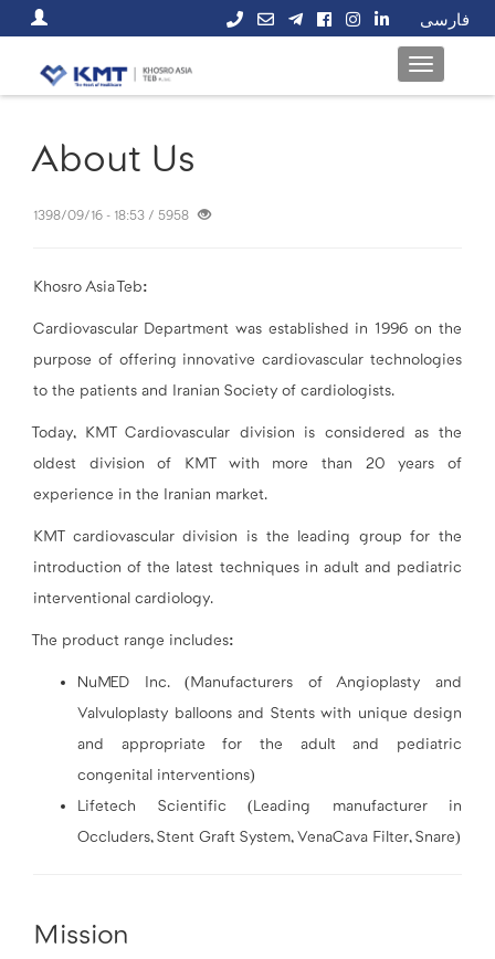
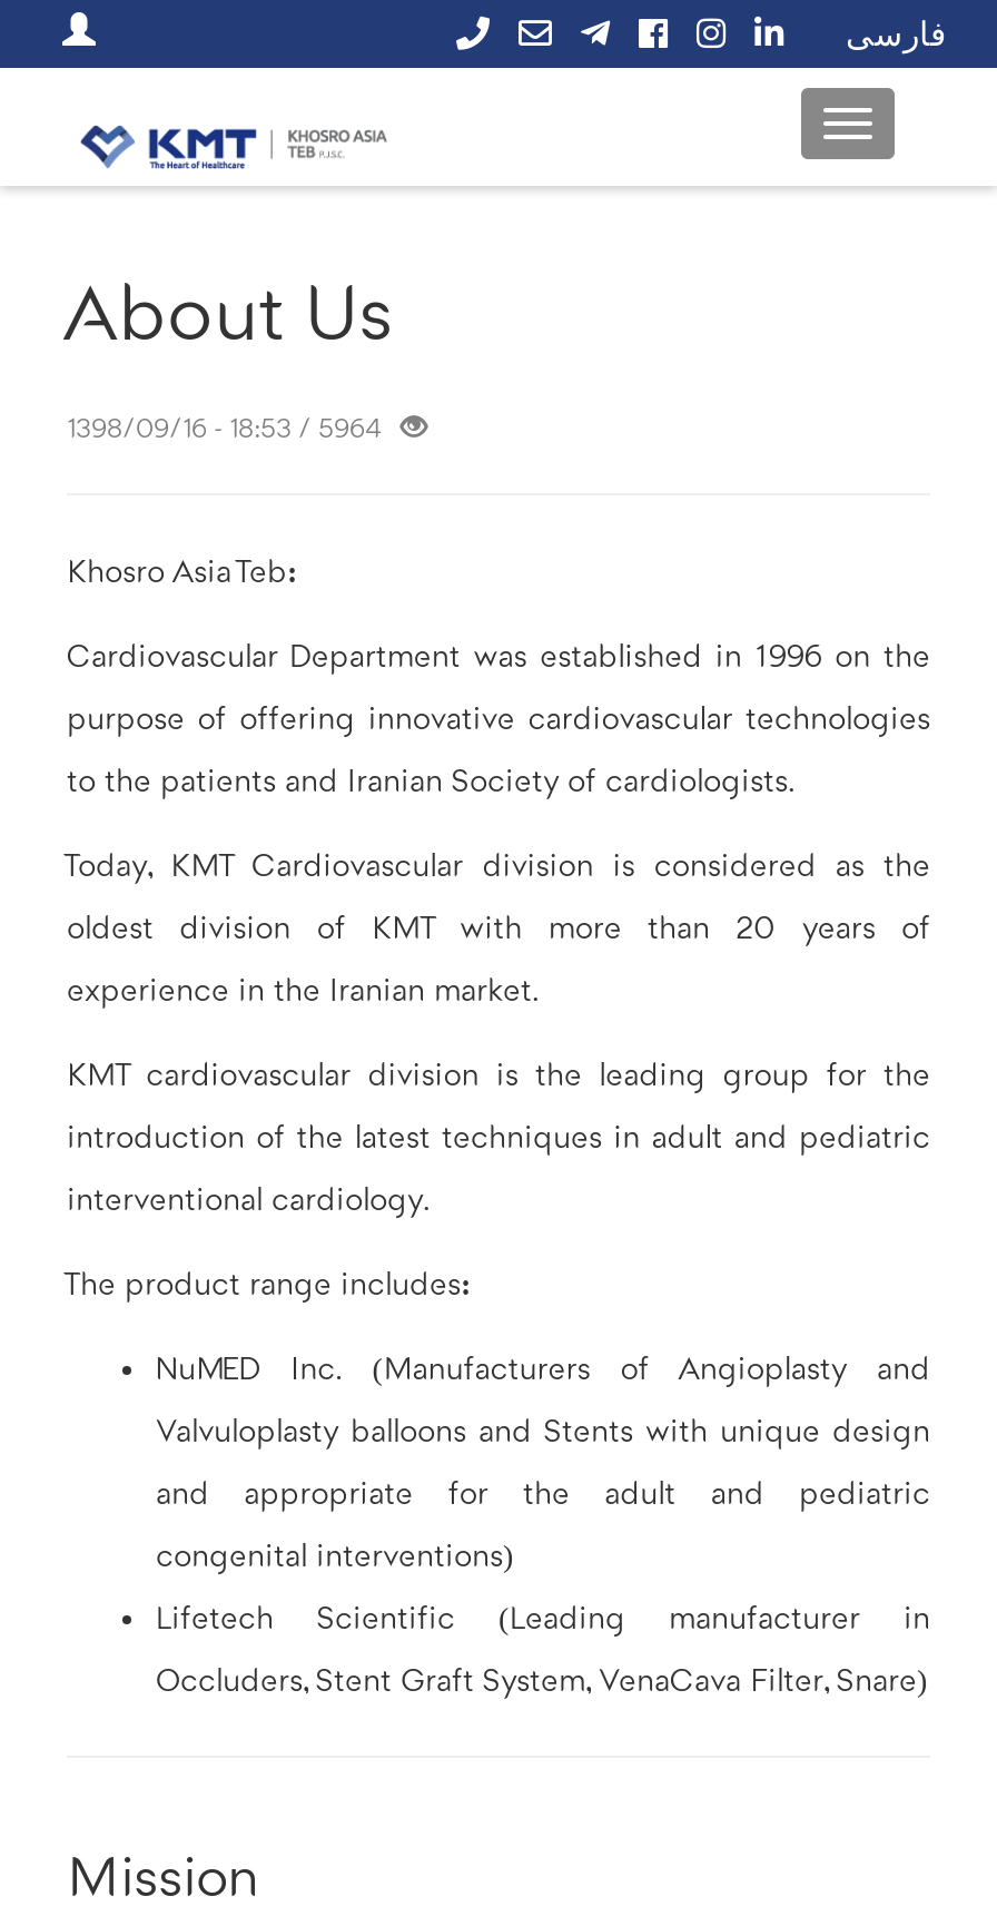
- 1398/09/16 - 18:53 / 5958
+ 1398/09/16 - 18:53 / 5964
